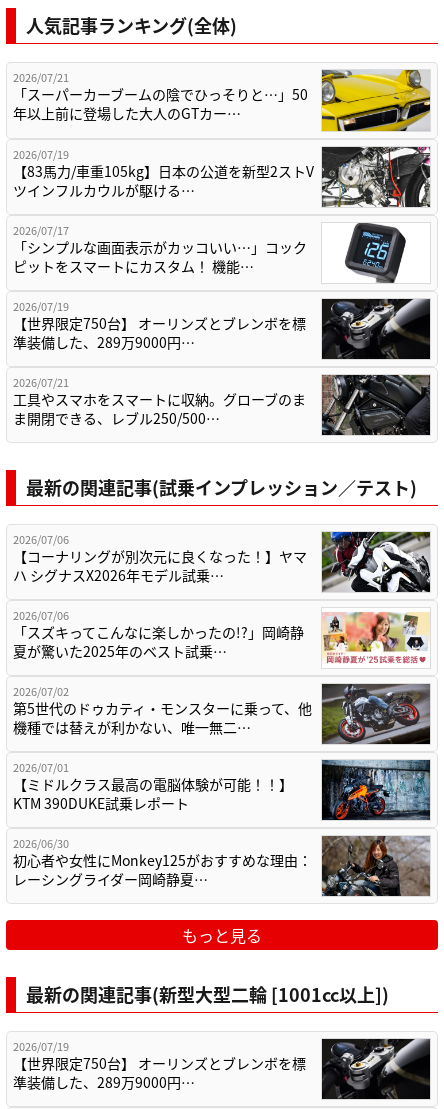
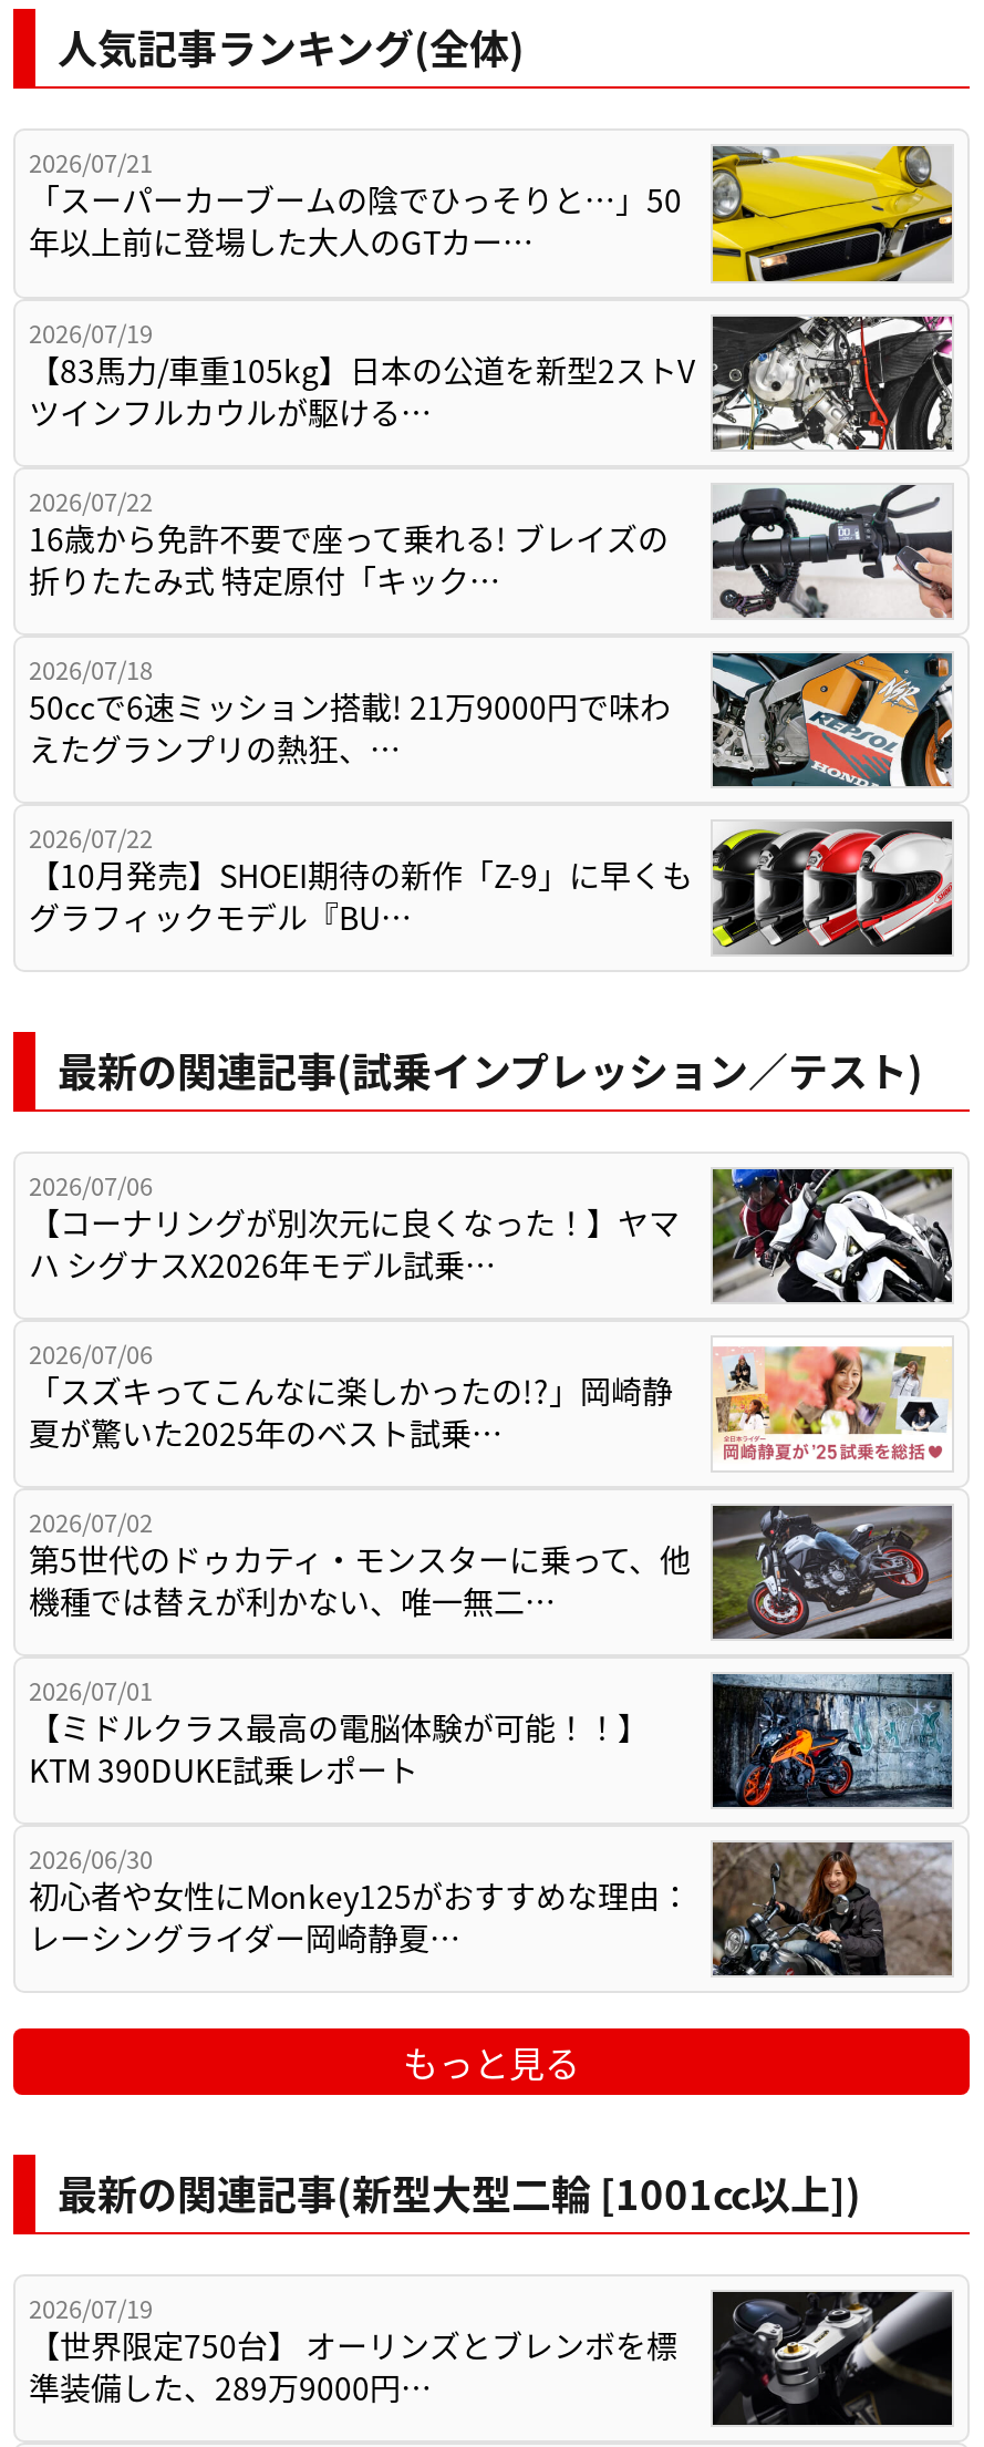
- [image]
- 2026/07/17
- 「シンプルな画面表示がカッコいい…」コック
- ピットをスマートにカスタム！ 機能…
+ [image]
+ 2026/07/22
+ 16歳から免許不要で座って乗れる! ブレイズの
+ 折りたたみ式 特定原付「キック…

- [image]
- 2026/07/19
- 【世界限定750台】 オーリンズとブレンボを標
- 準装備した、289万9000円…
+ [image]
+ 2026/07/18
+ 50ccで6速ミッション搭載! 21万9000円で味わ
+ えたグランプリの熱狂、…

- [image]
- 2026/07/21
- 工具やスマホをスマートに収納。グローブのま
- ま開閉できる、レブル250/500…
+ [image]
+ 2026/07/22
+ 【10月発売】SHOEI期待の新作「Z-9」に早くも
+ グラフィックモデル『BU…
